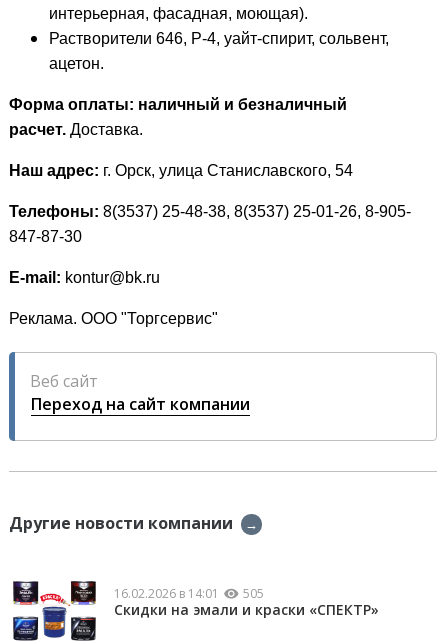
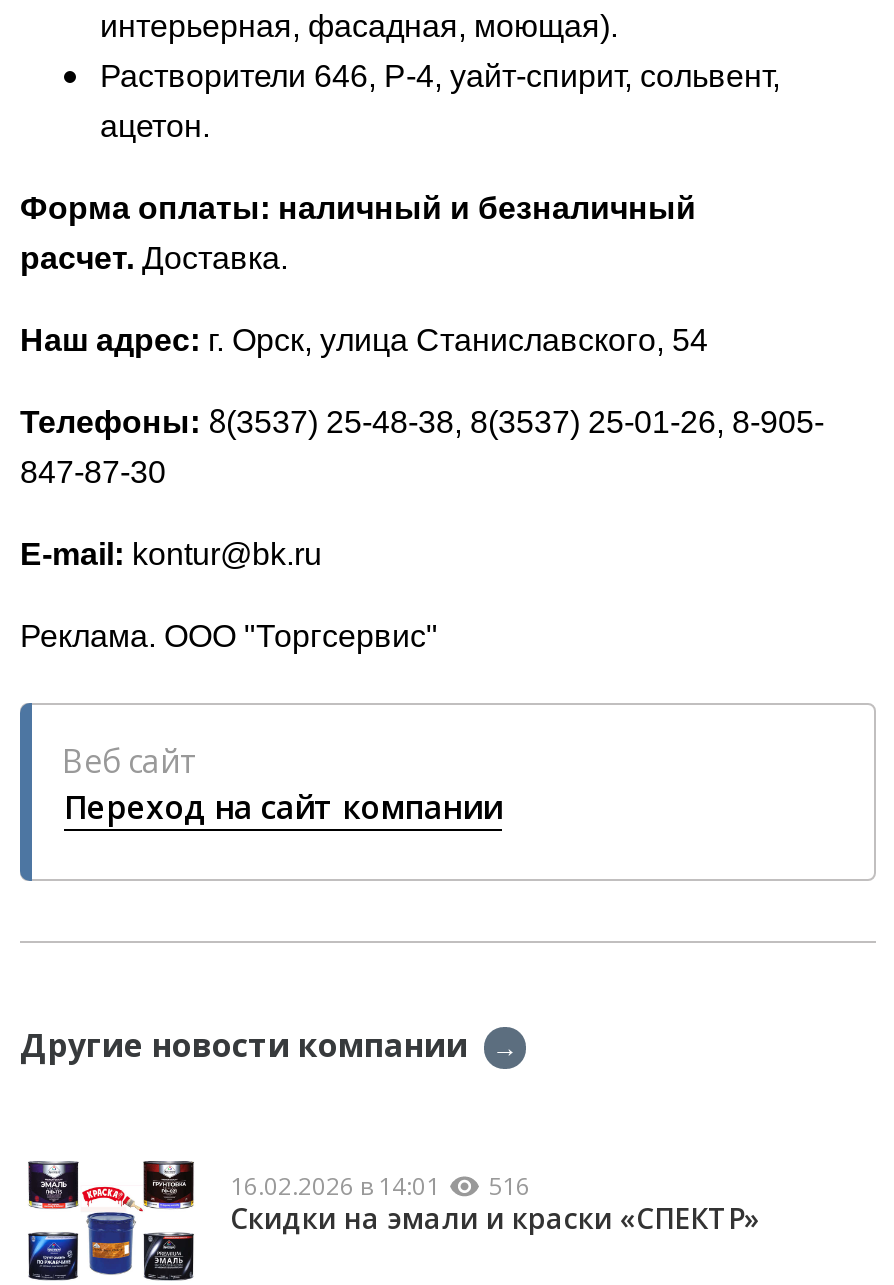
- 16.02.2026 в 14:01 505
+ 16.02.2026 в 14:01 516
